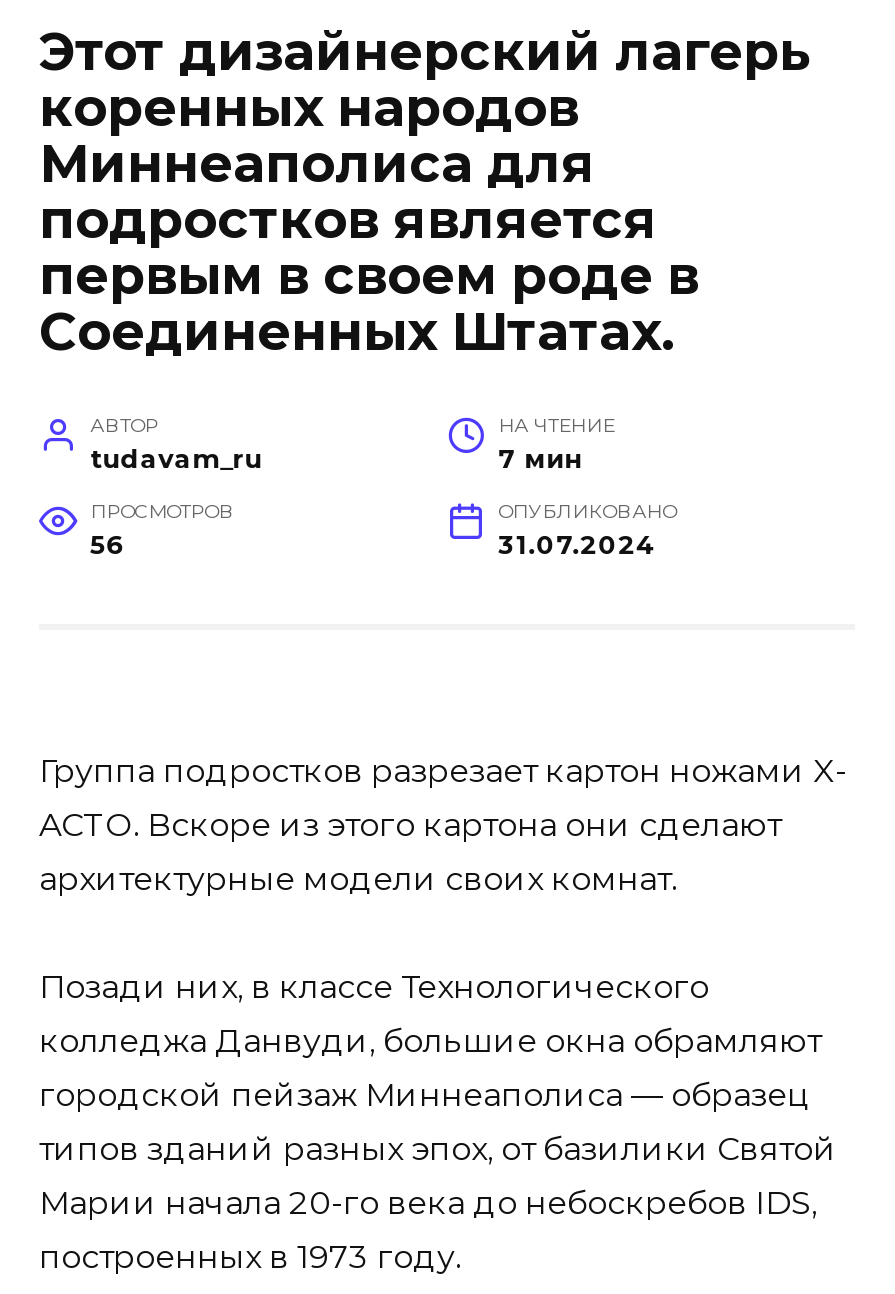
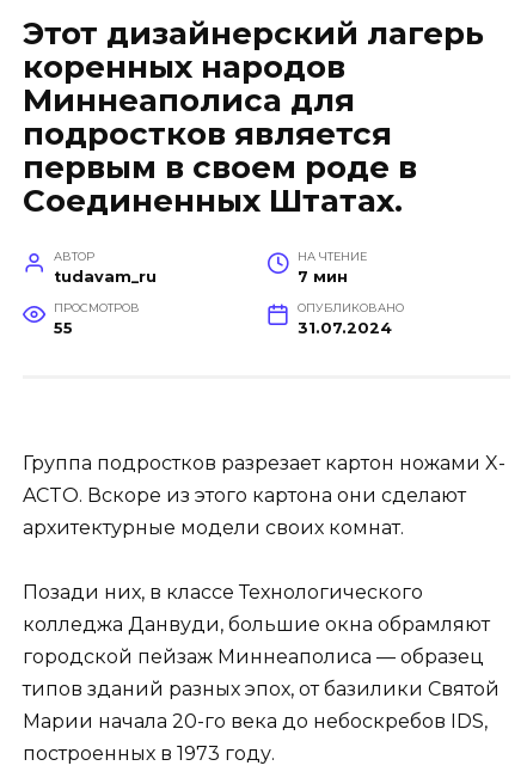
- 56
+ 55
